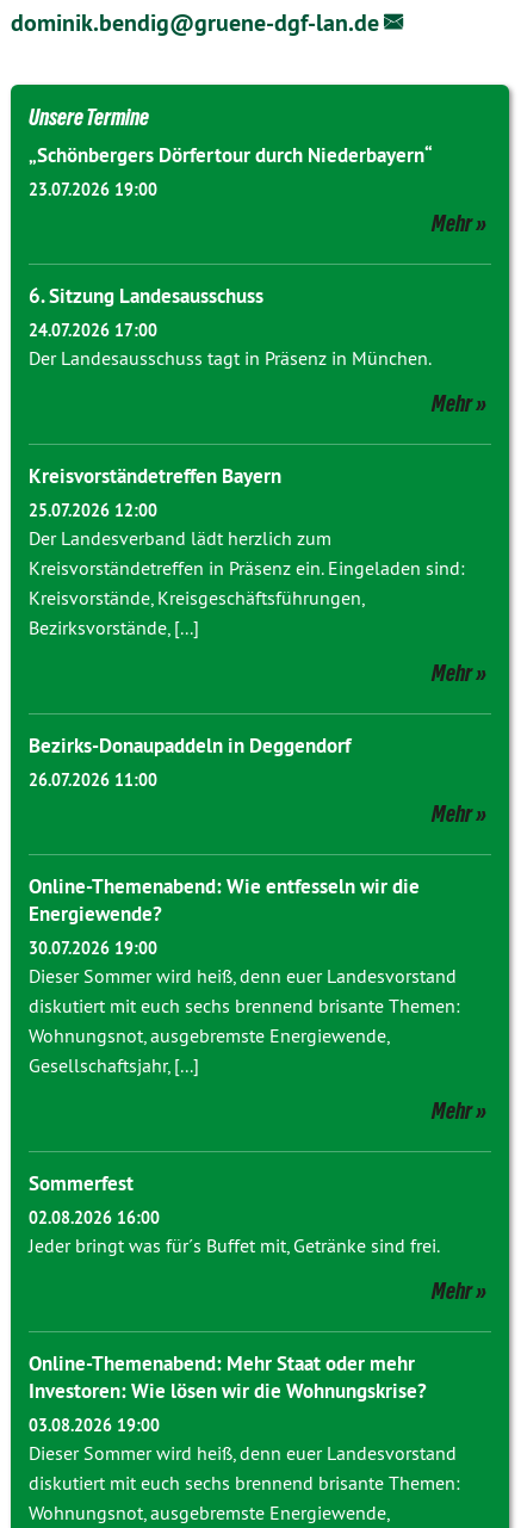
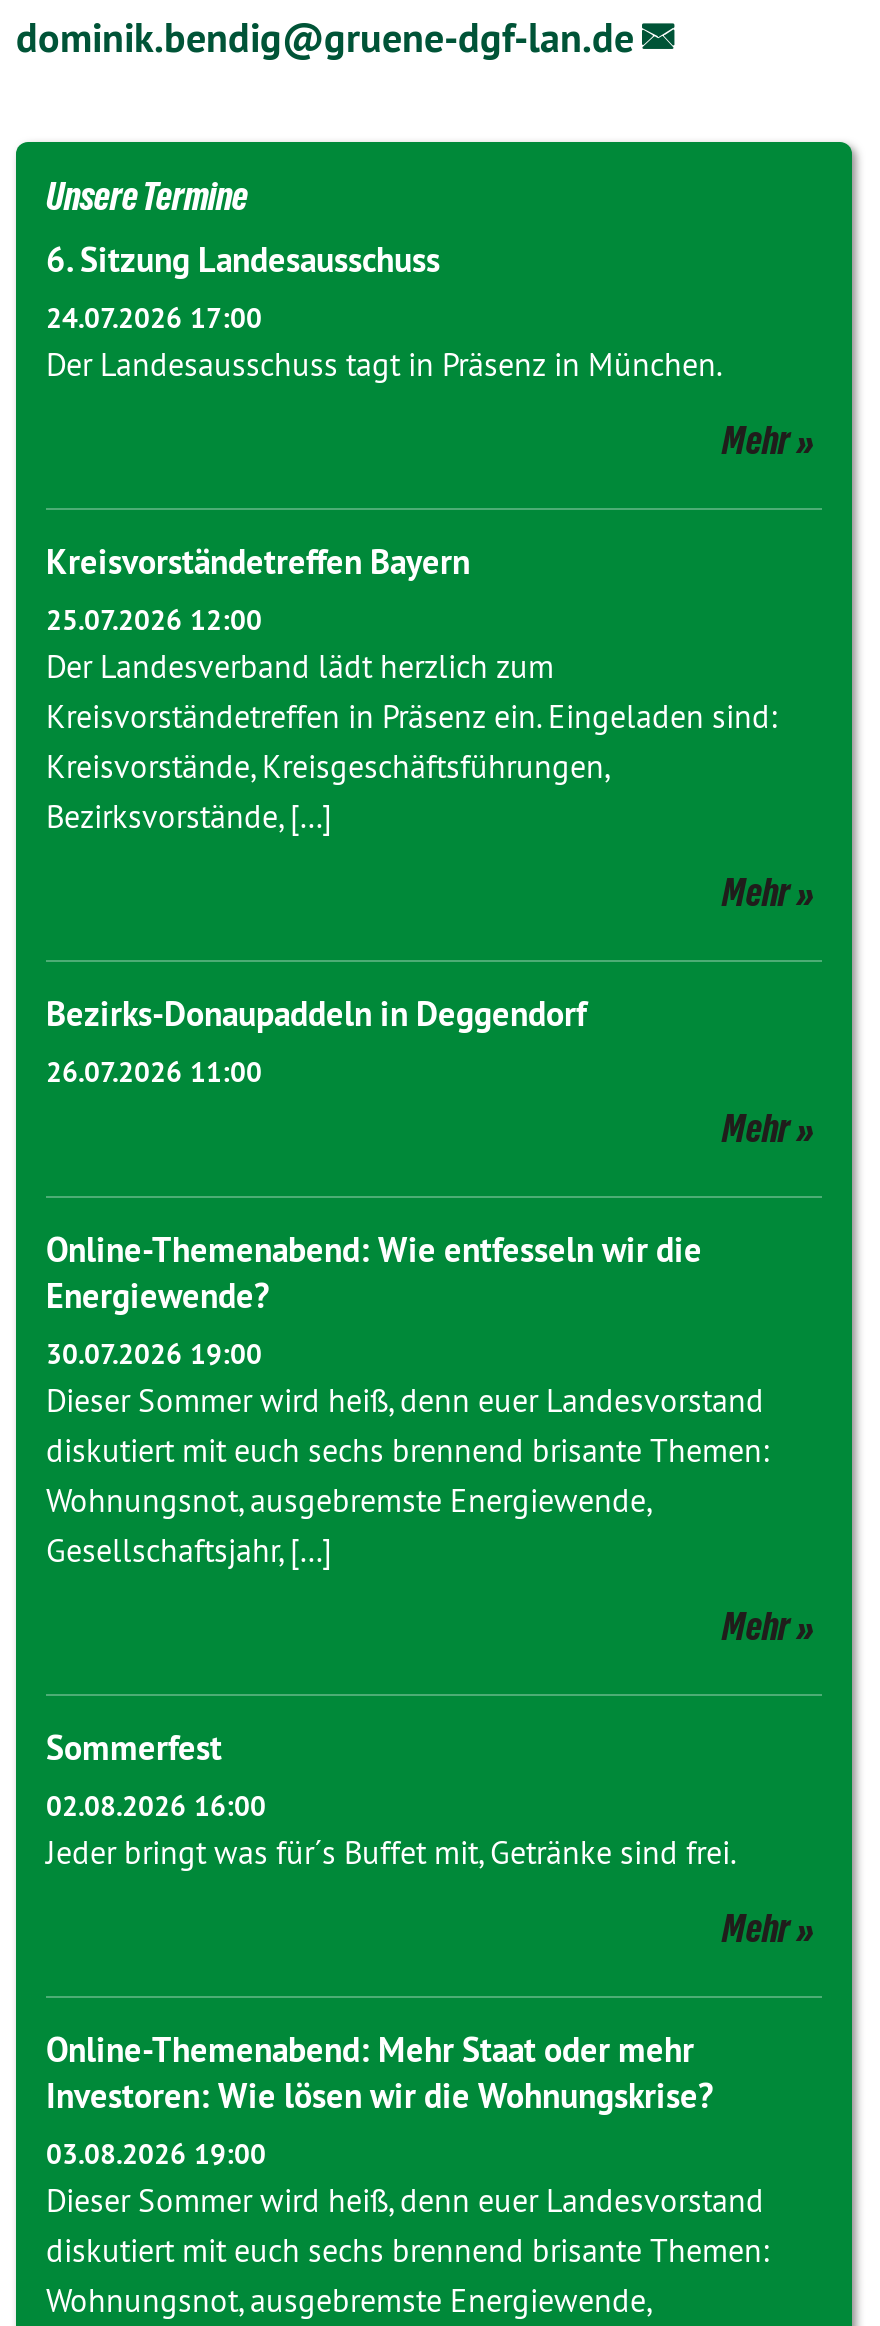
- „Schönbergers Dörfertour durch Niederbayern“
- 23.07.2026 19:00
- Mehr
